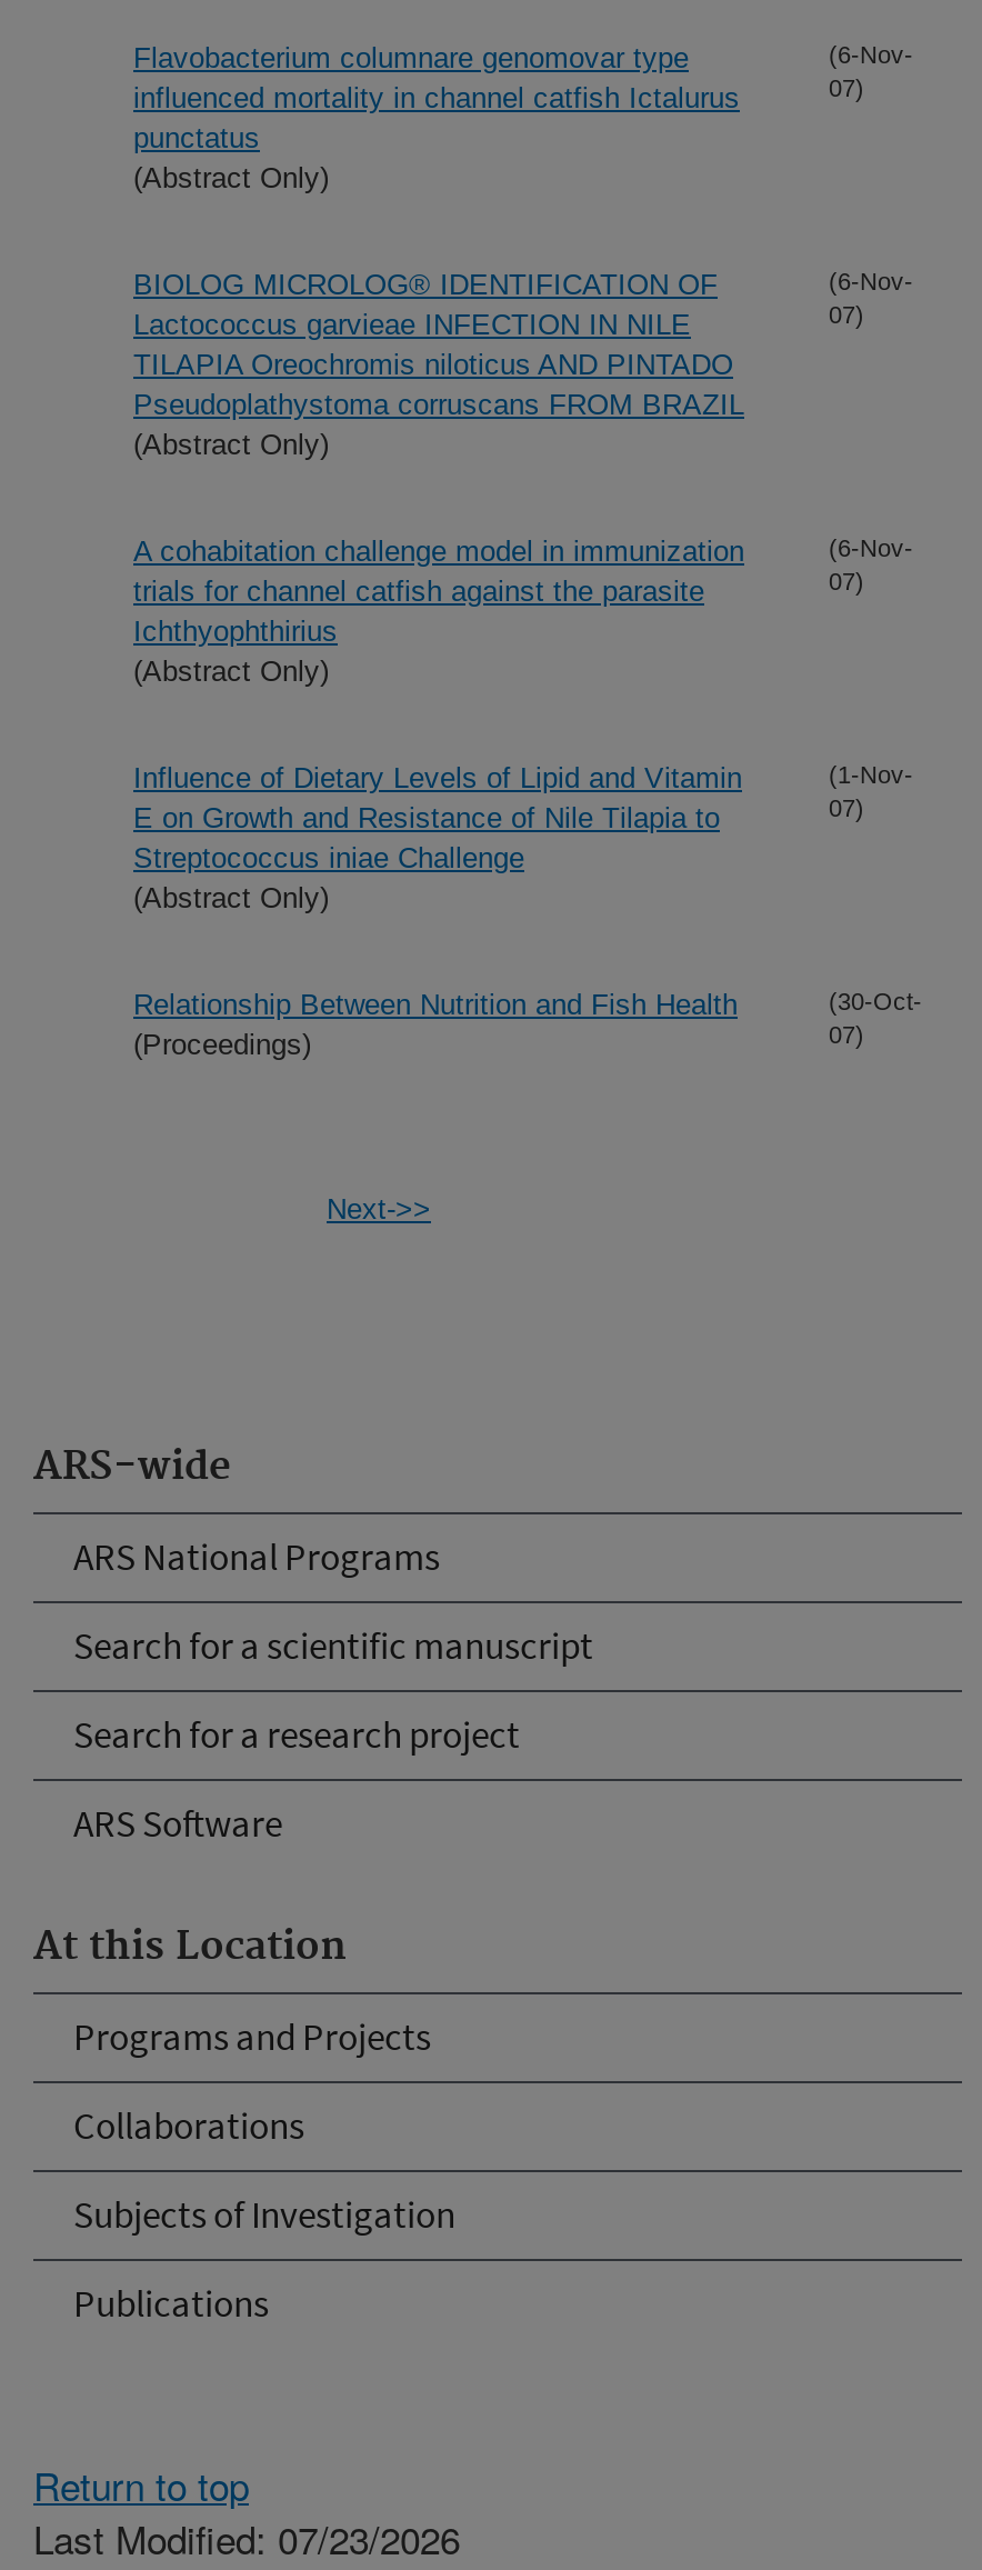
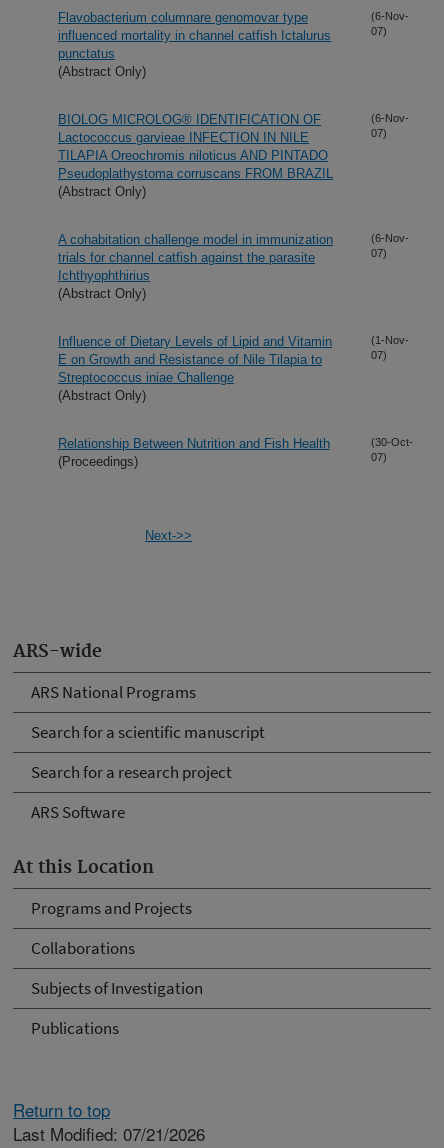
- Last Modified: 07/23/2026
+ Last Modified: 07/21/2026
